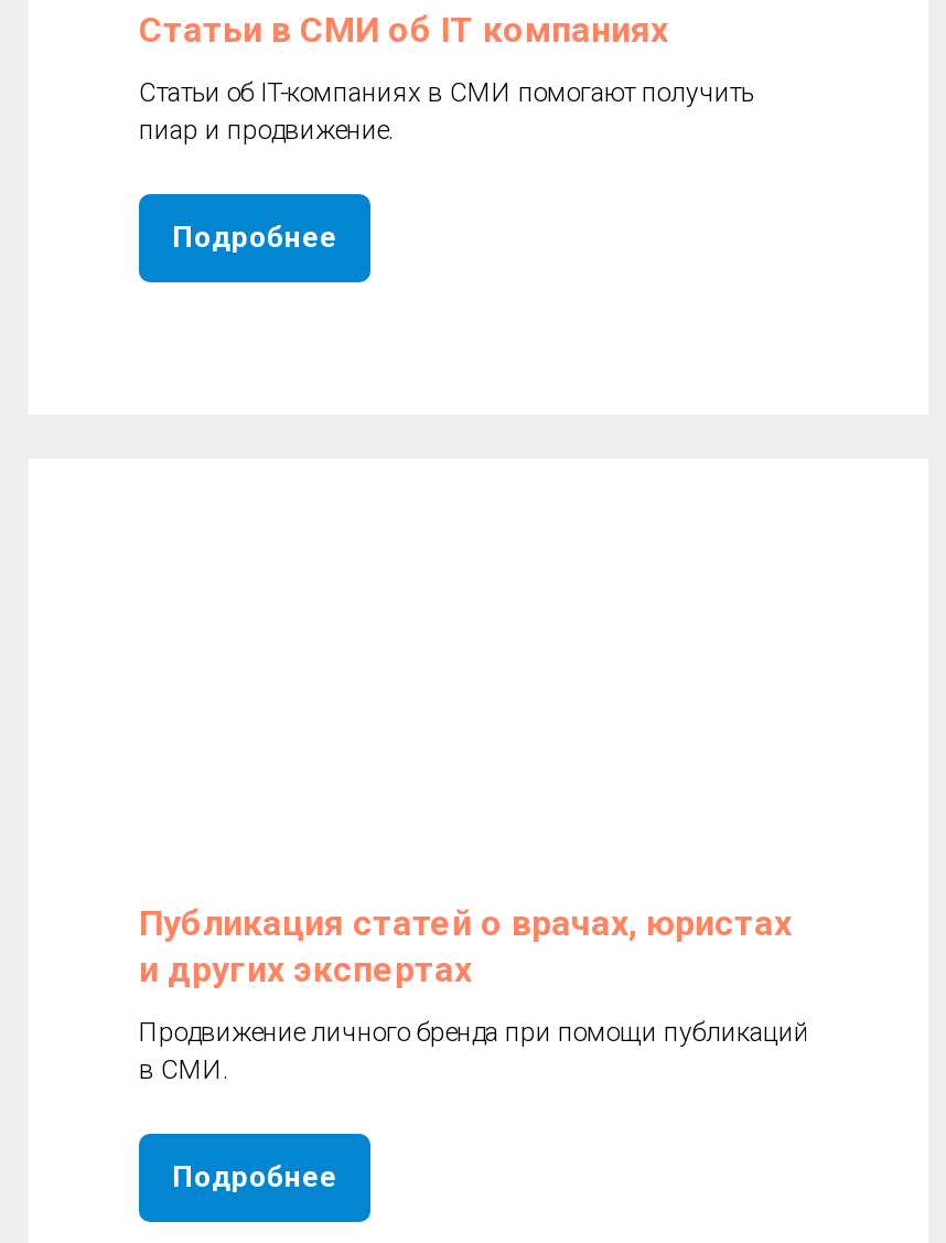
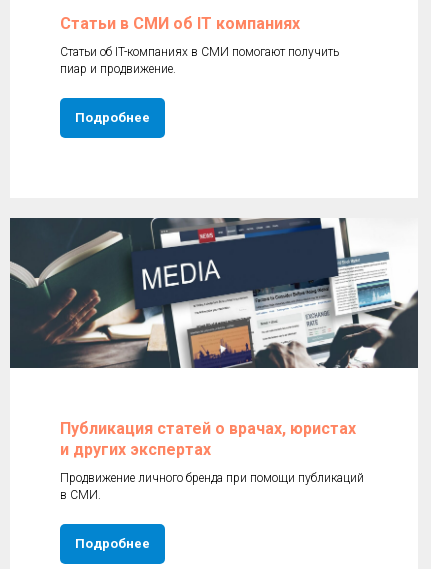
+ [image]
